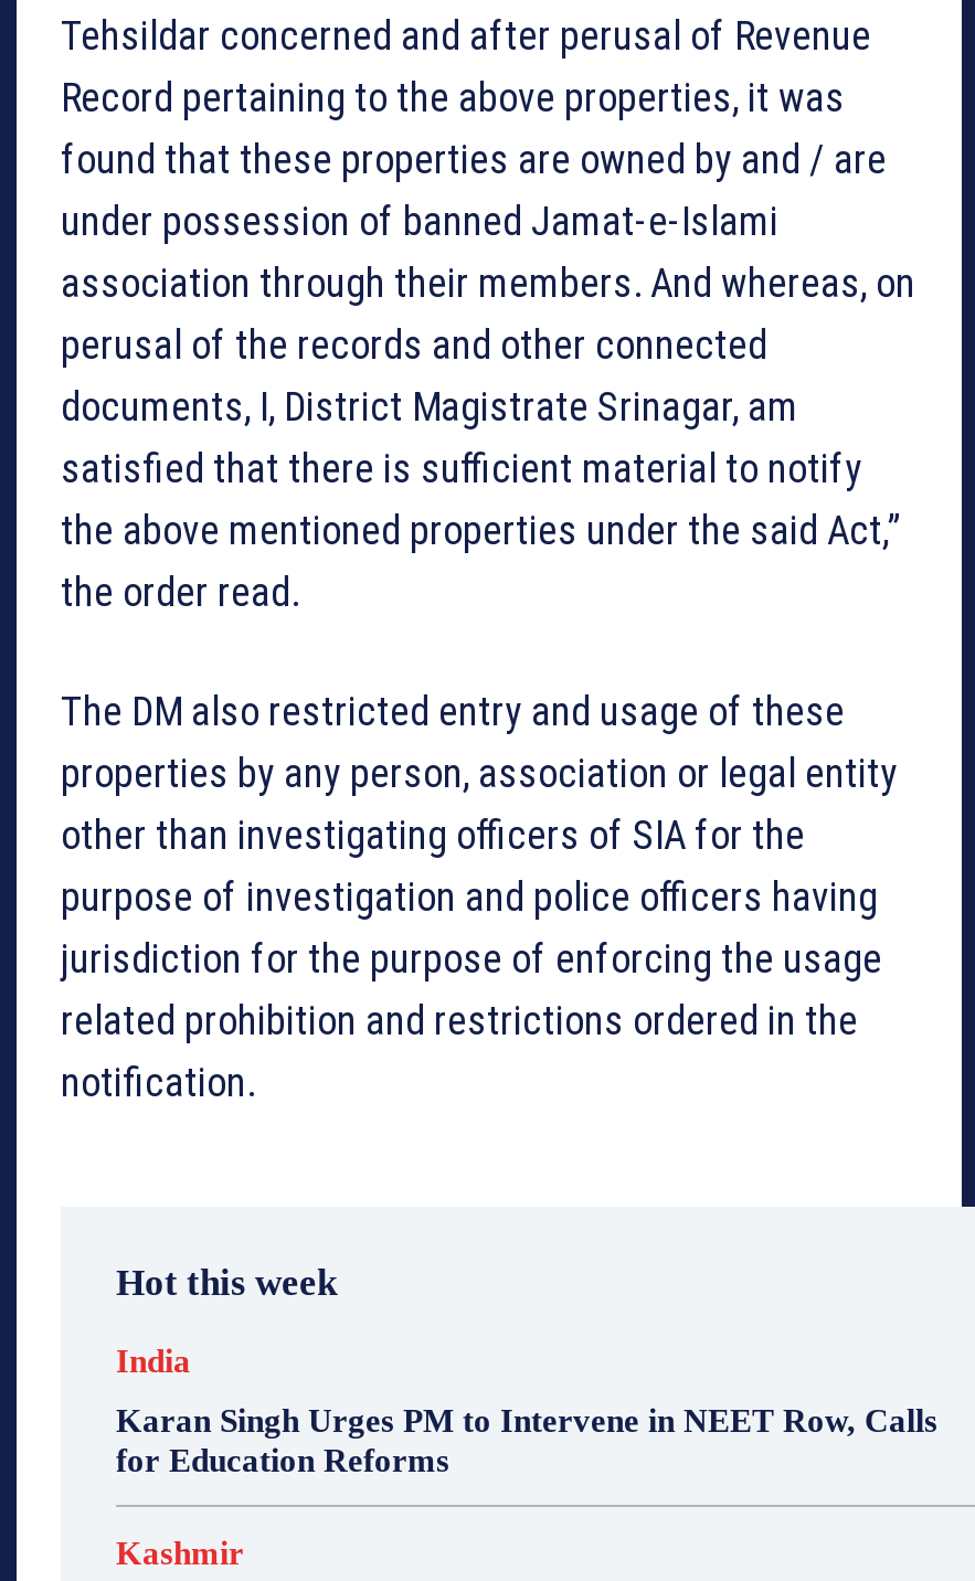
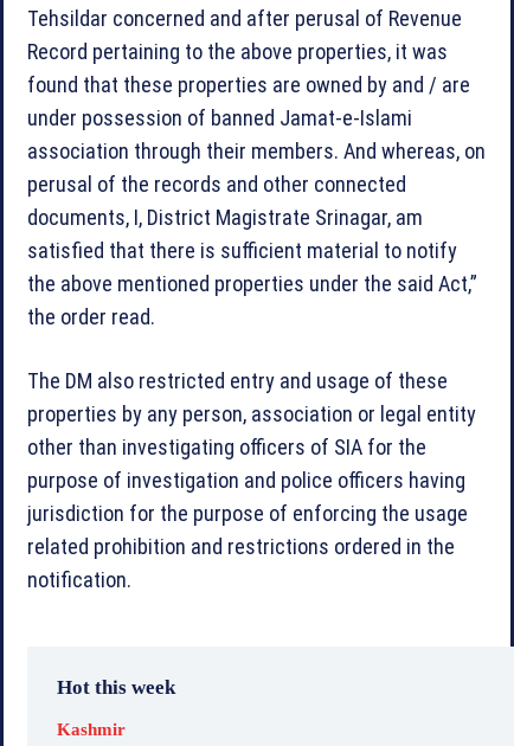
- India
- Karan Singh Urges PM to Intervene in NEET Row, Calls
- for Education Reforms
